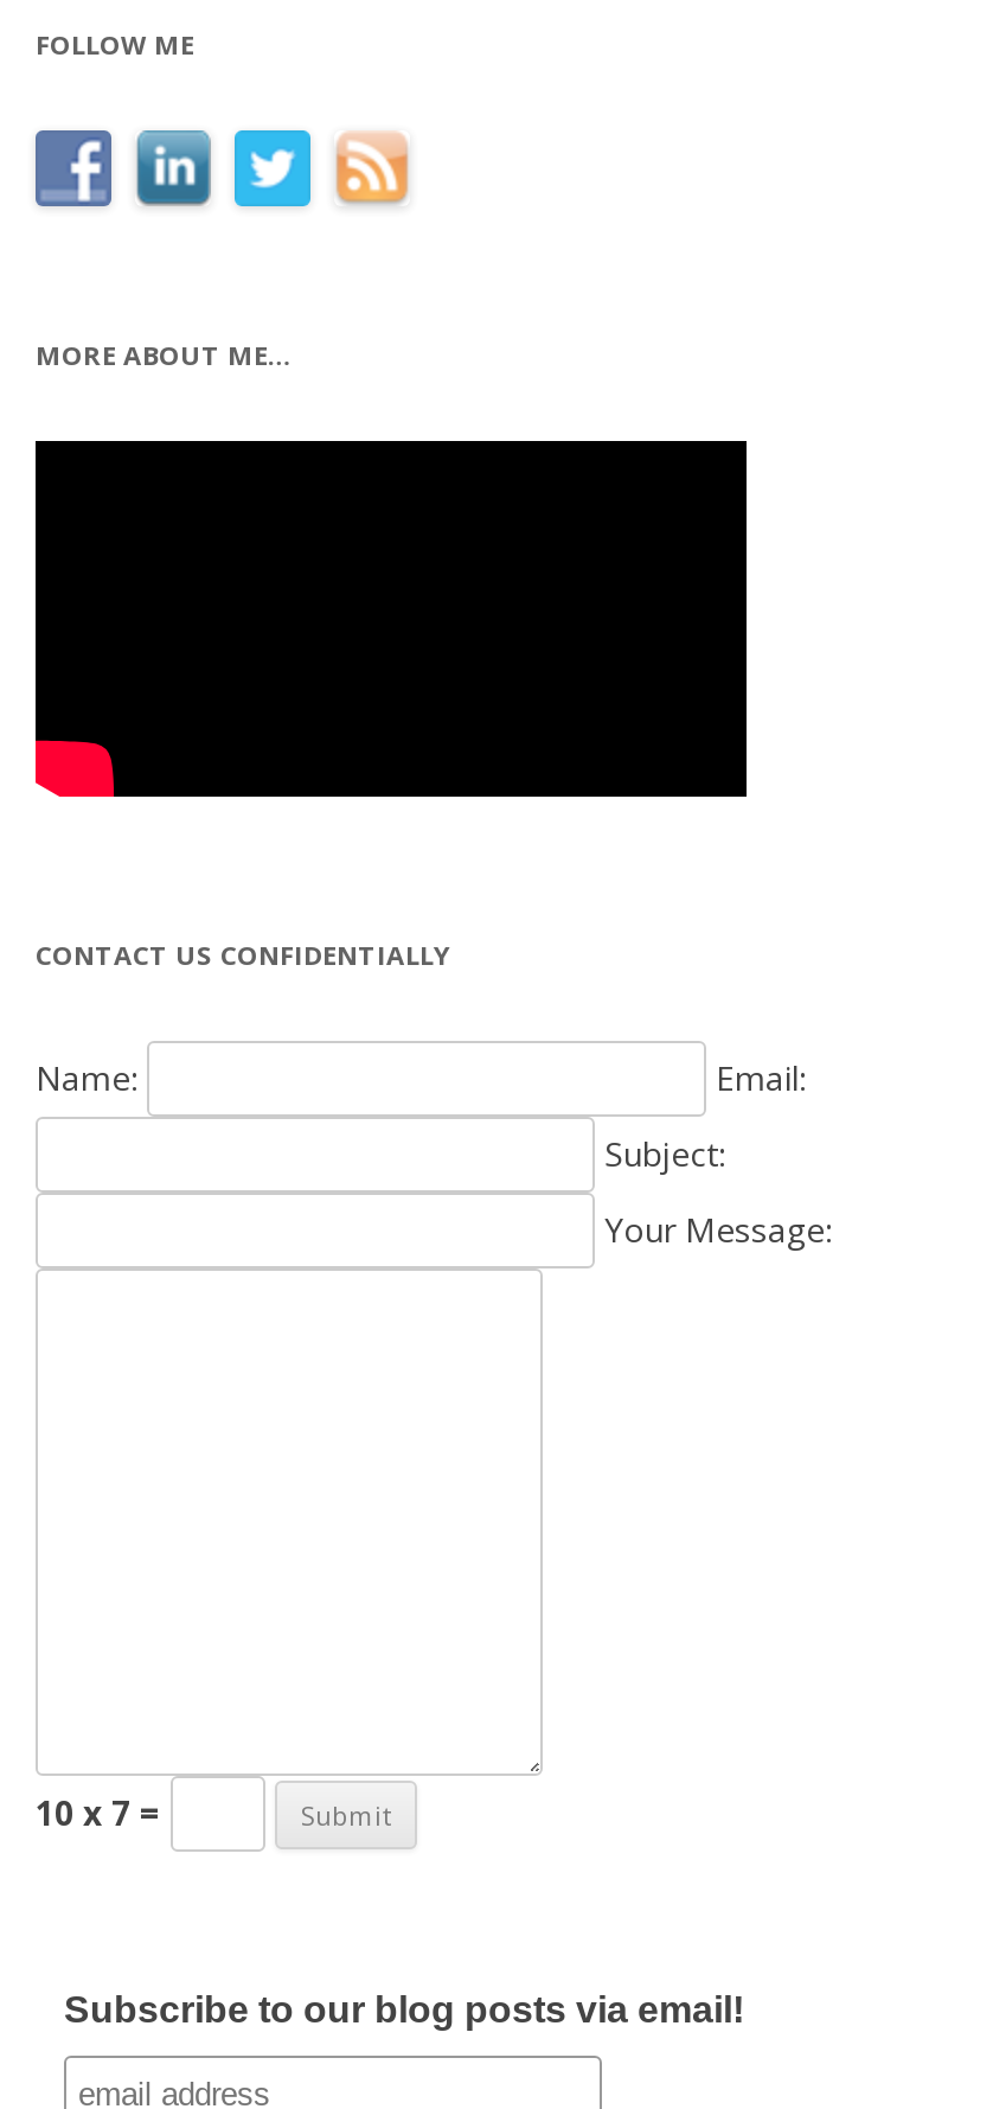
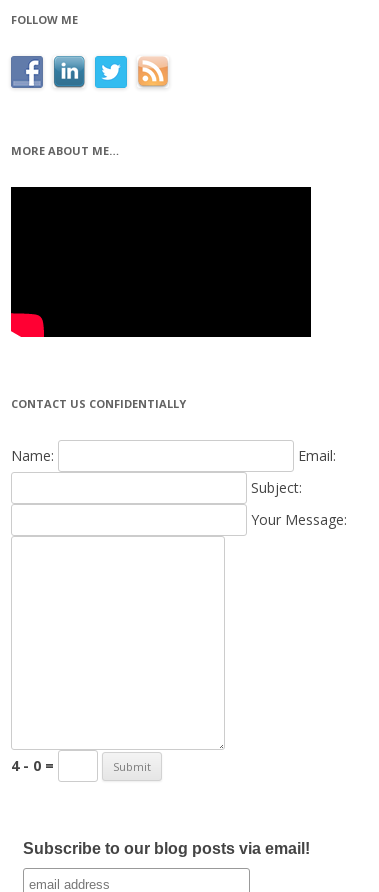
- 10 x 7 =
+ 4 - 0 =
